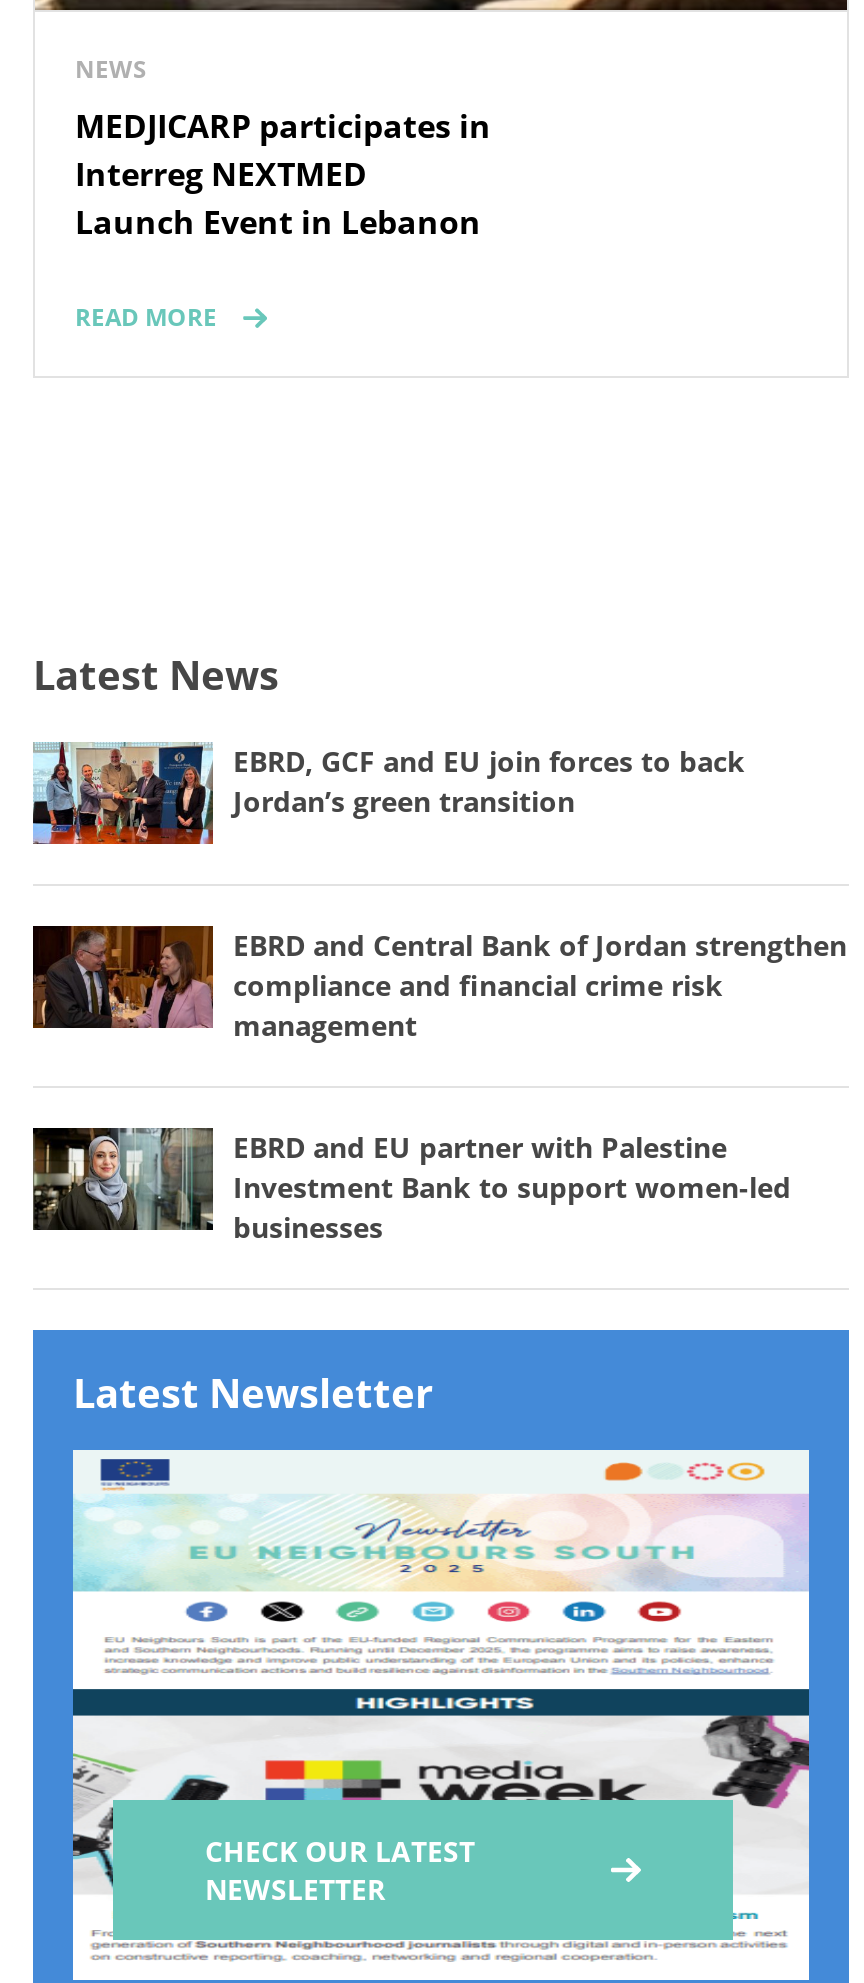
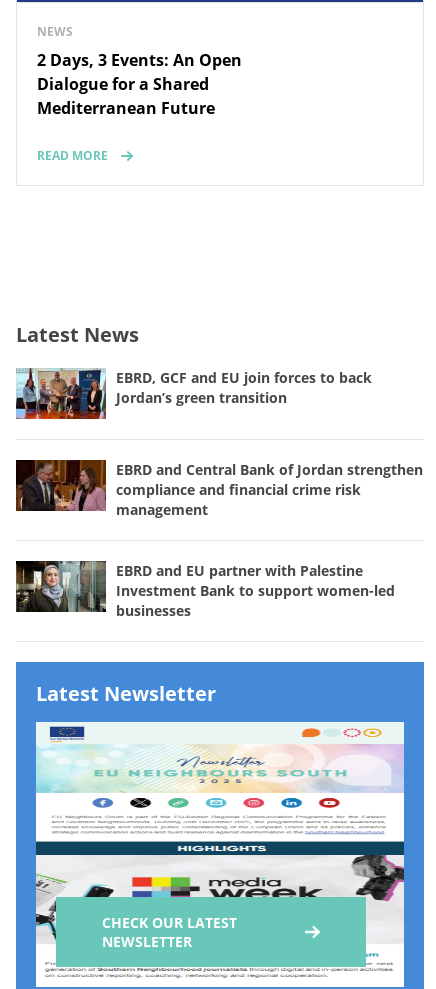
- MEDJICARP participates in
- Interreg NEXTMED
- Launch Event in Lebanon
+ 2 Days, 3 Events: An Open
+ Dialogue for a Shared
+ Mediterranean Future
